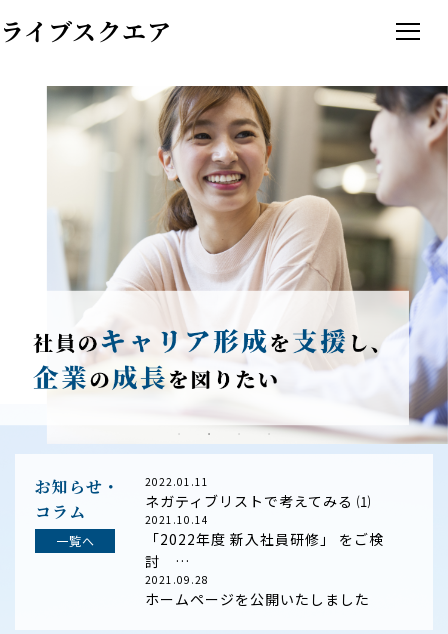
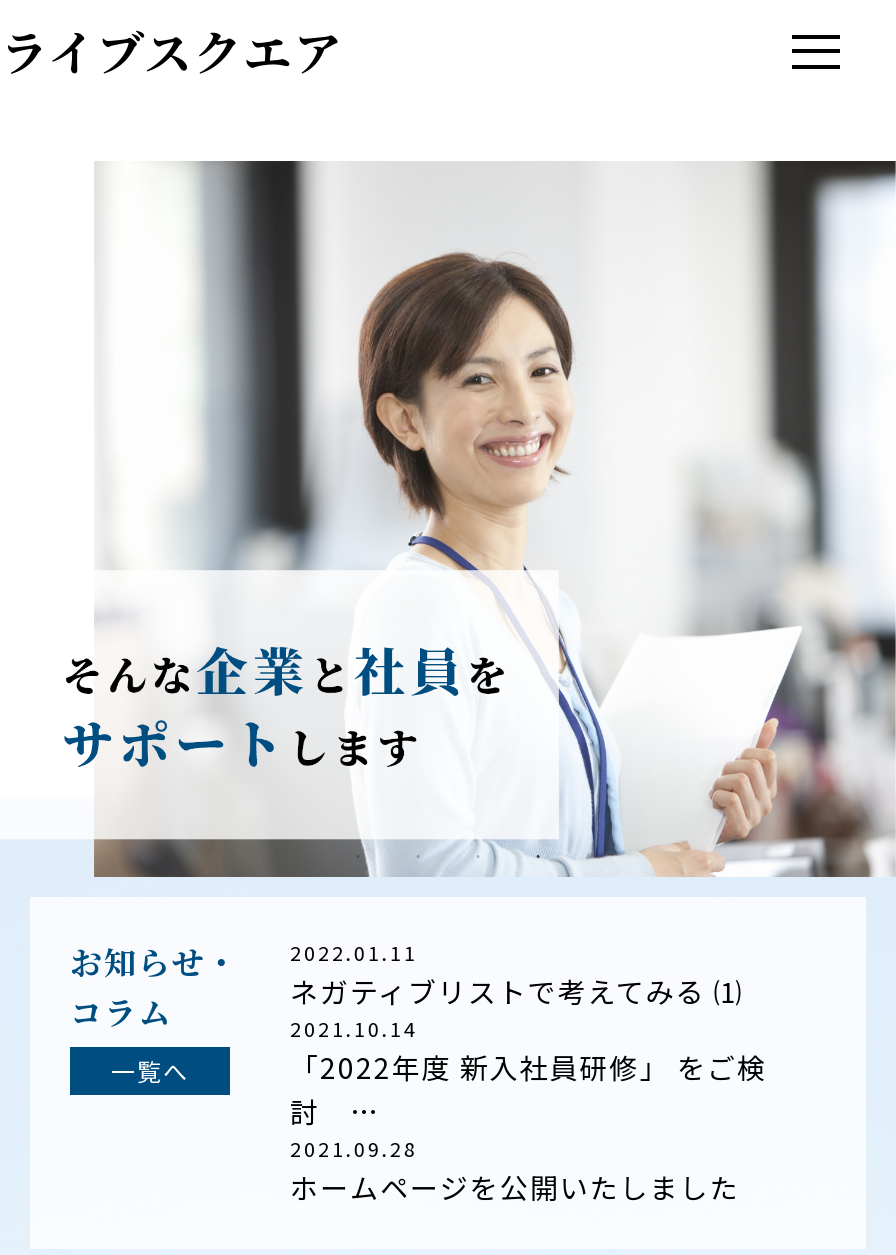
- [image]
+ [image]
